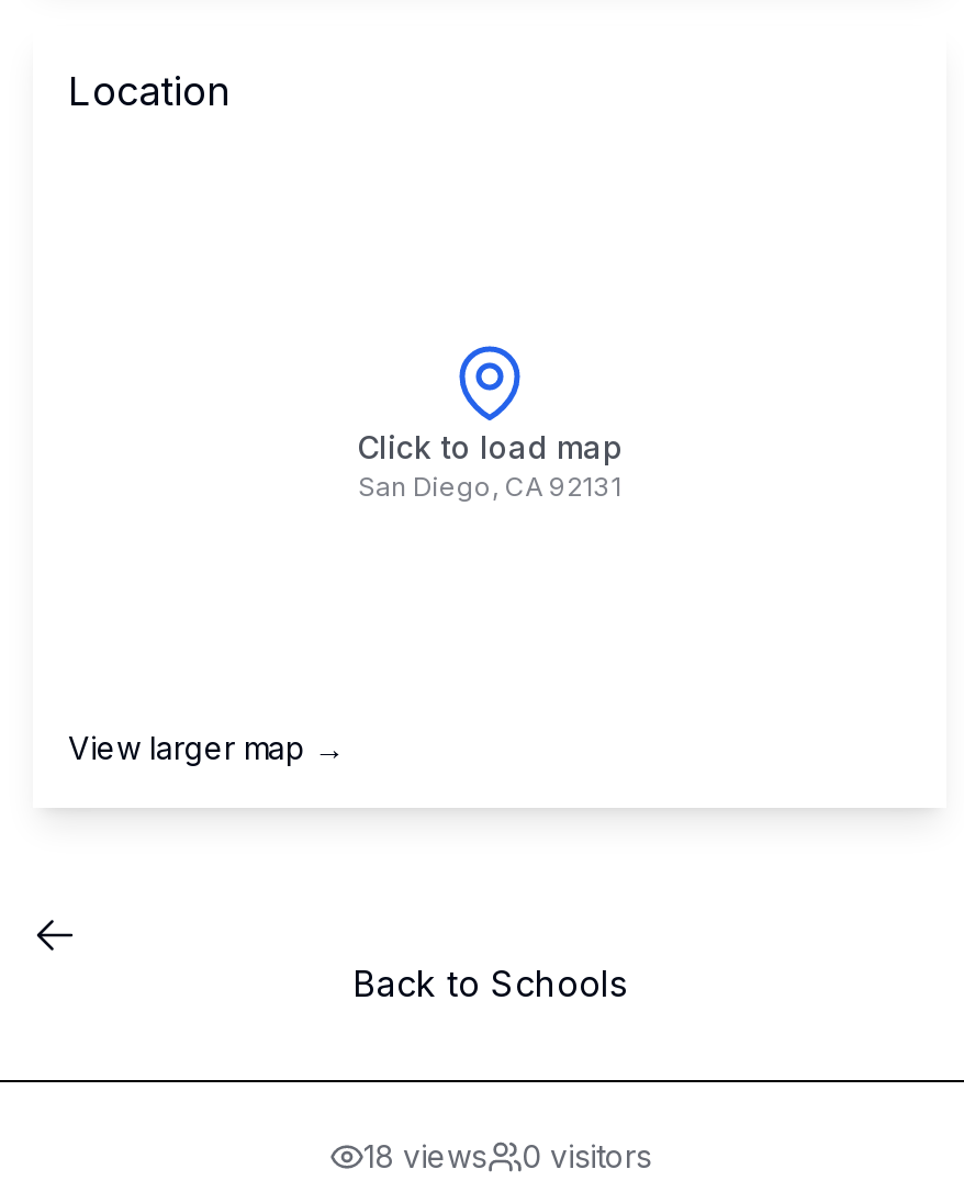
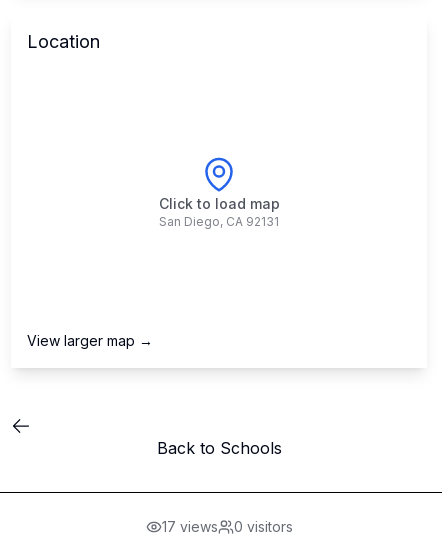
- 18 views 0 visitors
+ 17 views 0 visitors
